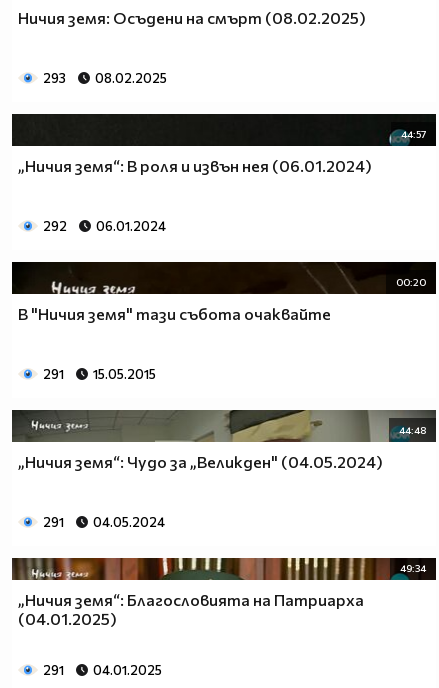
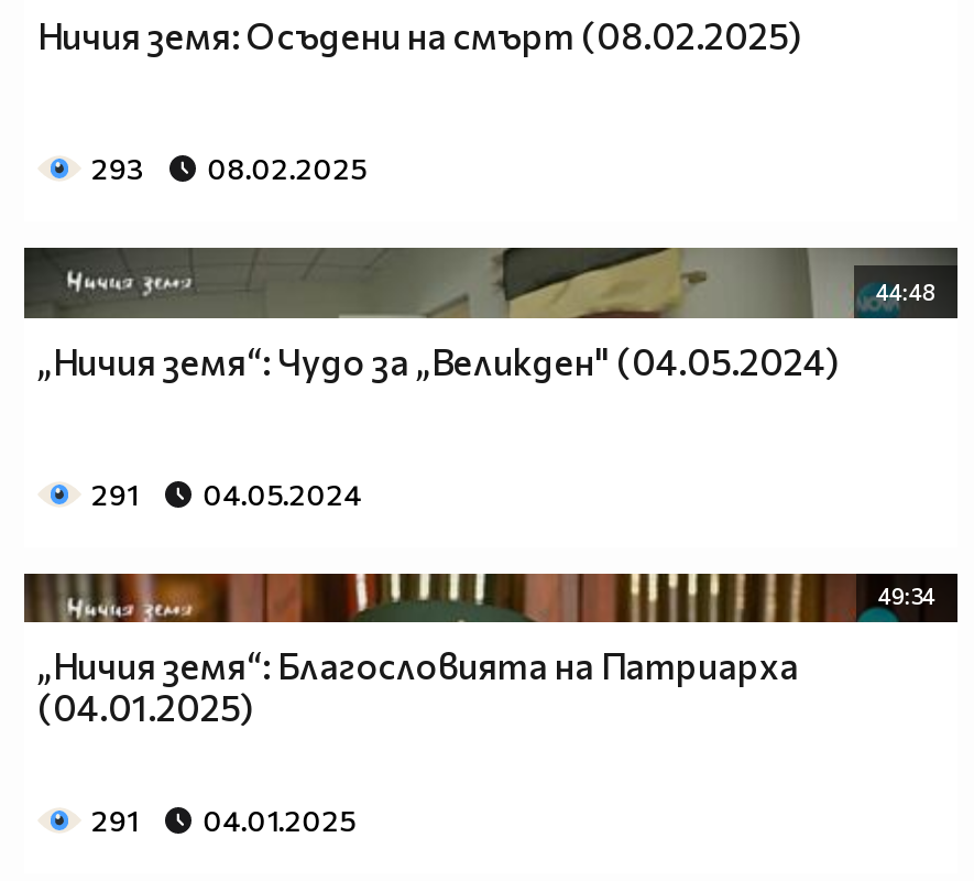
- 44:57
- „Ничия земя“: В роля и извън нея (06.01.2024)
- 292
- 06.01.2024

- [image]
- 00:20
- В "Ничия земя" тази събота очаквайте
- 291
- 15.05.2015
